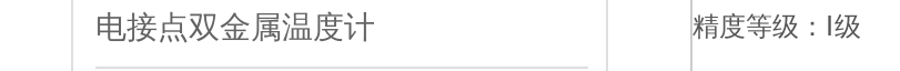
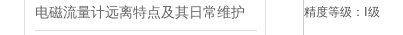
- 电接点双金属温度计
+ 电磁流量计远离特点及其日常维护
